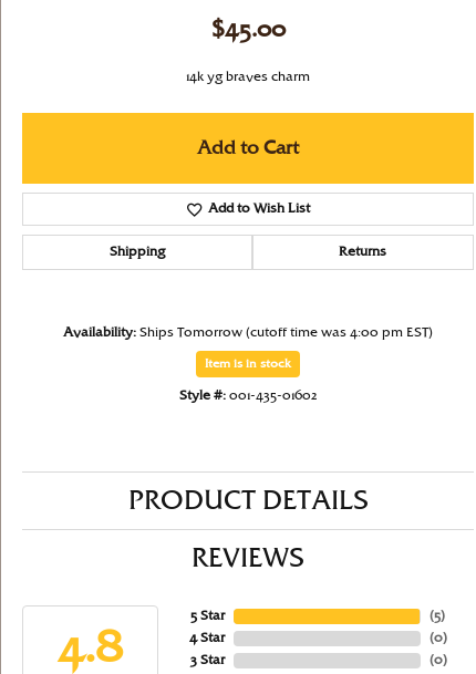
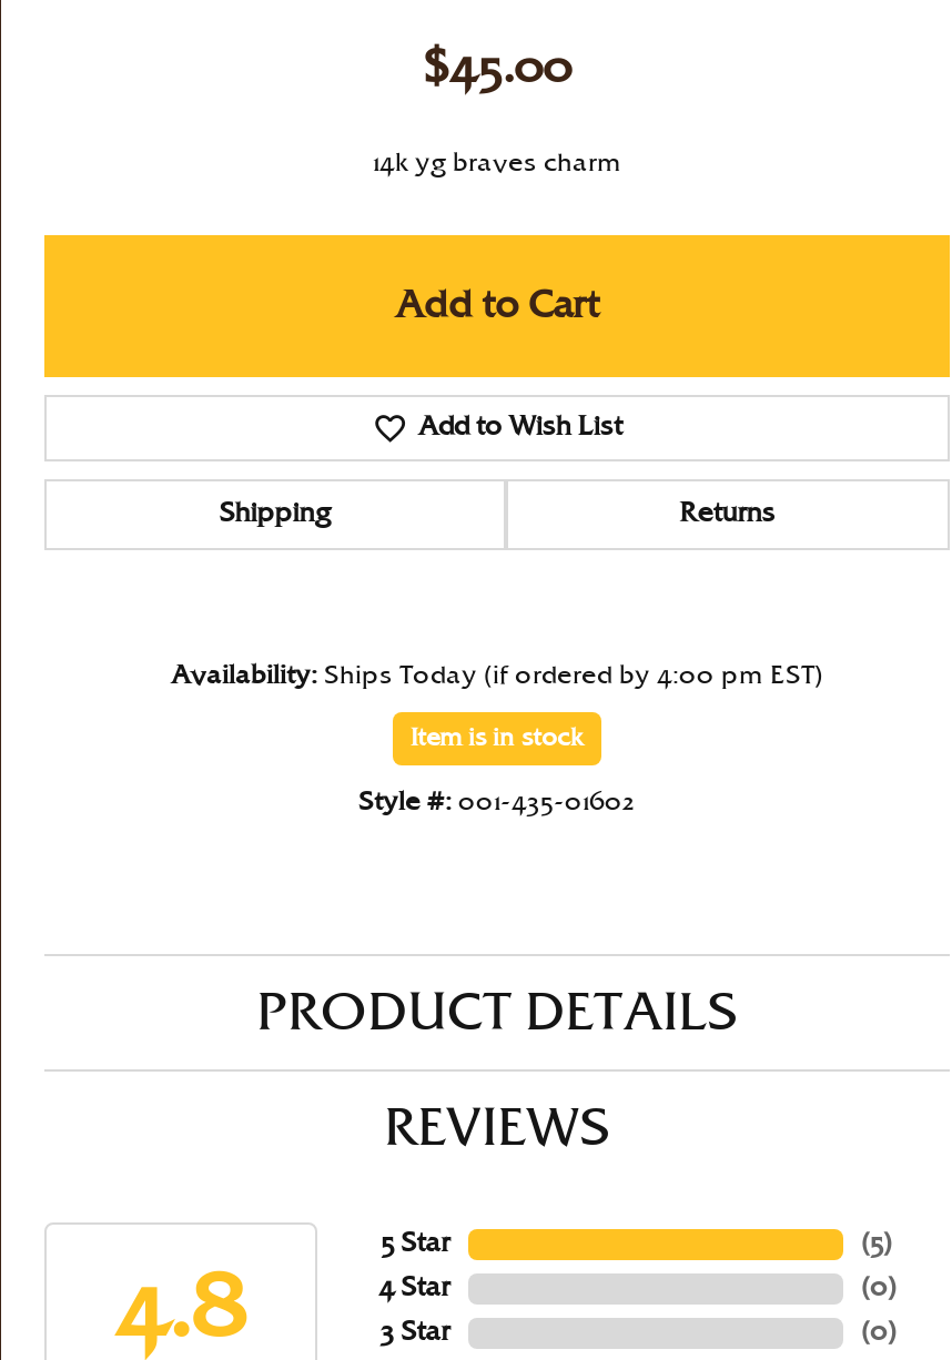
- Availability: Ships Tomorrow (cutoff time was 4:00 pm EST)
+ Availability: Ships Today (if ordered by 4:00 pm EST)
